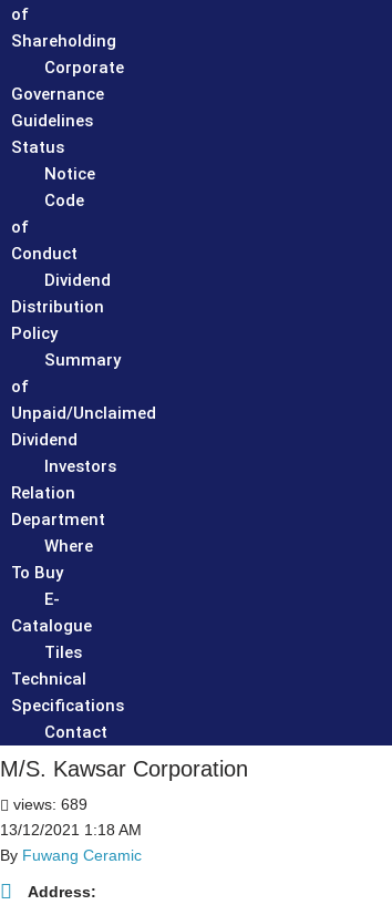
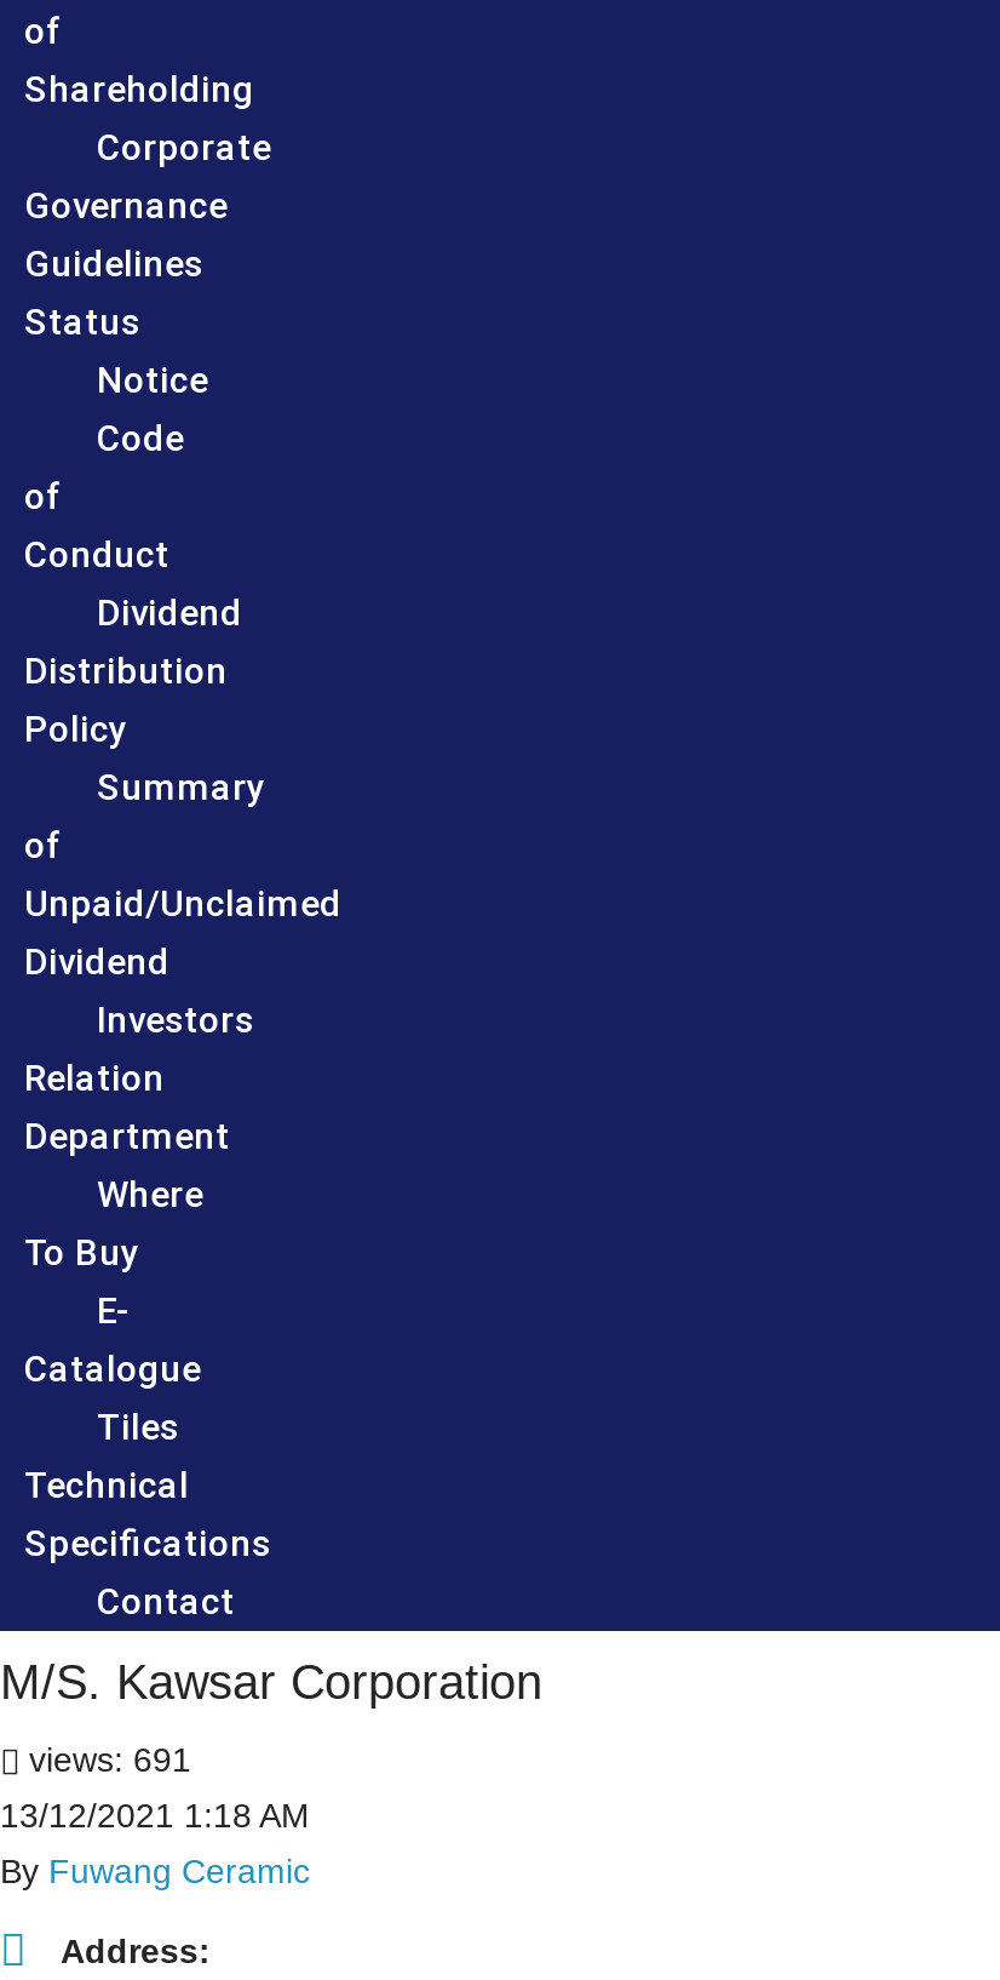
- views: 689
+ views: 691
